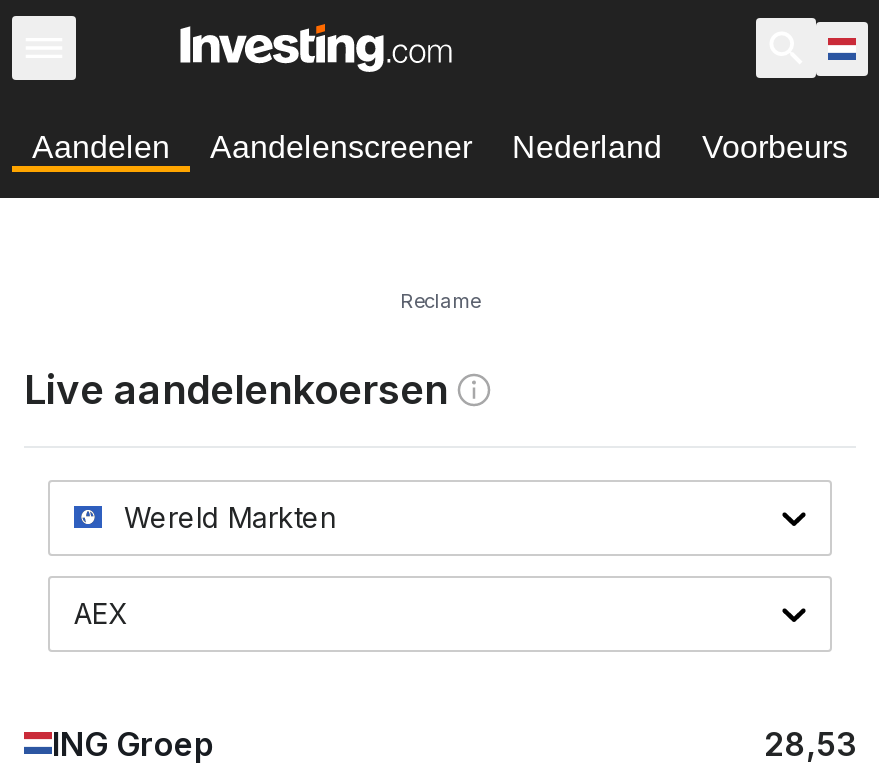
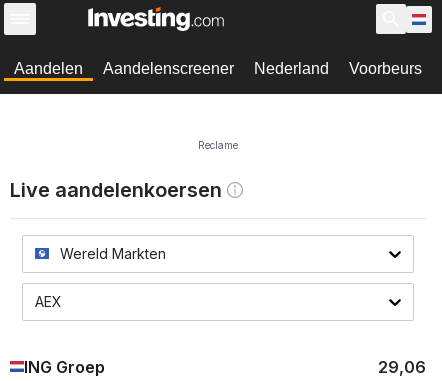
- 28,53
+ 29,06
